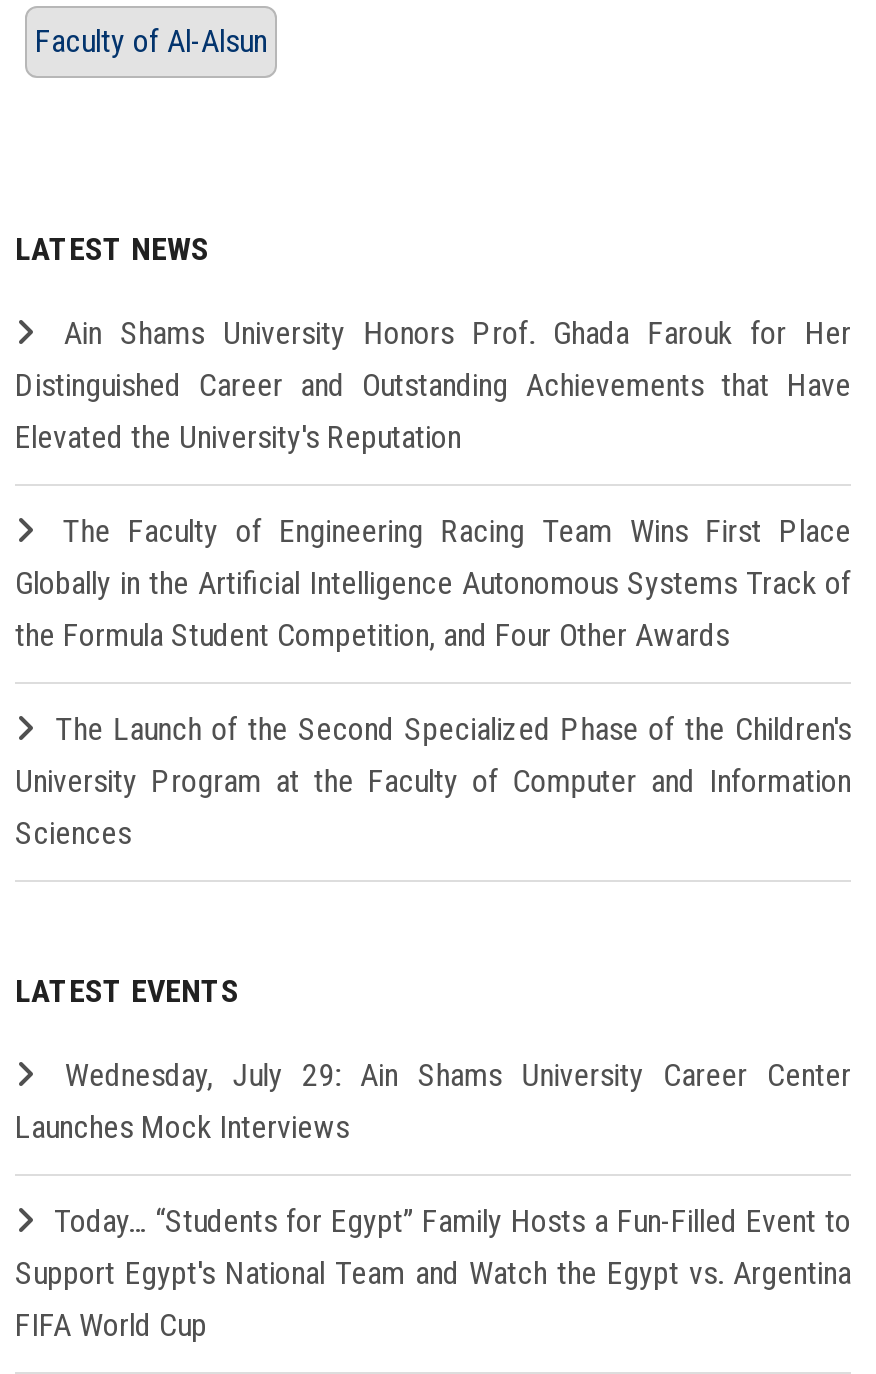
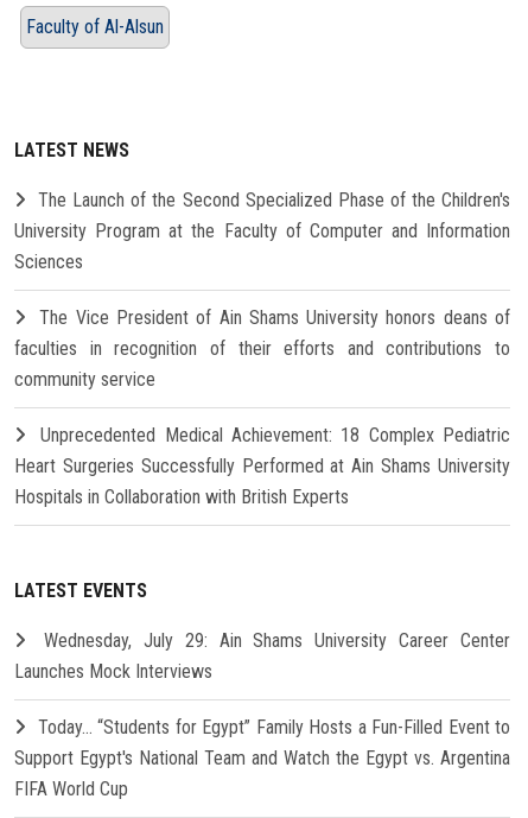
- Ain Shams University Honors Prof. Ghada Farouk for Her
- Distinguished Career and Outstanding Achievements that Have
- Elevated the University's Reputation
- The Faculty of Engineering Racing Team Wins First Place
- Globally in the Artificial Intelligence Autonomous Systems Track of
- the Formula Student Competition, and Four Other Awards

moved up: The Launch of the Second Specialized Phase of the Children's | University Program at the Faculty of Computer and Information | Sciences

+ The Vice President of Ain Shams University honors deans of
+ faculties in recognition of their efforts and contributions to
+ community service
+ Unprecedented Medical Achievement: 18 Complex Pediatric
+ Heart Surgeries Successfully Performed at Ain Shams University
+ Hospitals in Collaboration with British Experts
